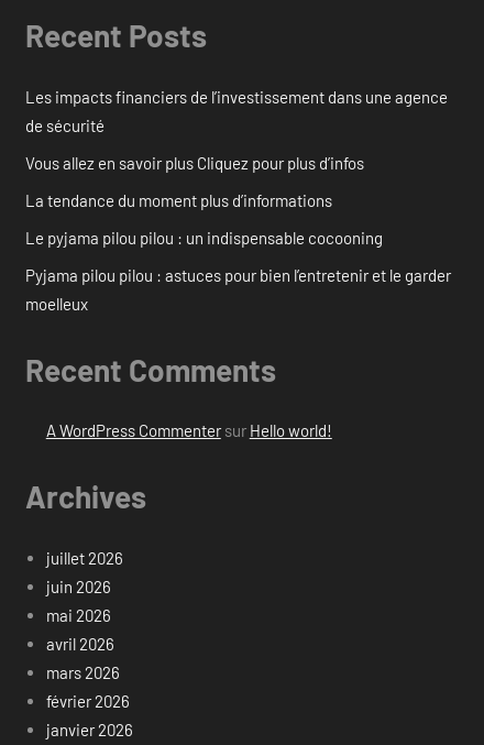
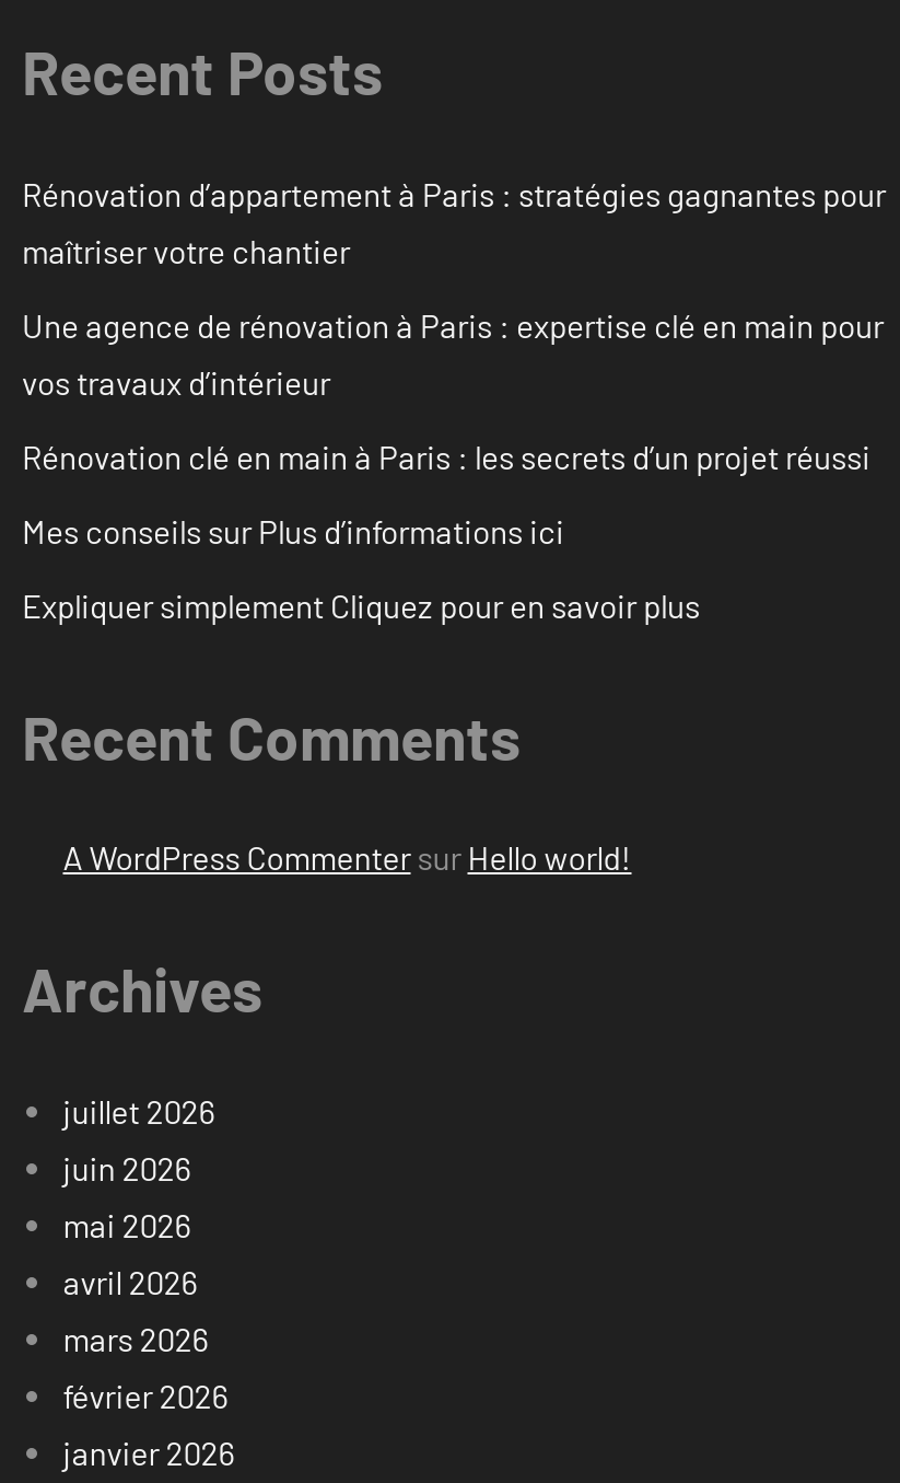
- Les impacts financiers de l’investissement dans une agence
- de sécurité
+ Rénovation d’appartement à Paris : stratégies gagnantes pour
+ maîtriser votre chantier

- Vous allez en savoir plus Cliquez pour plus d’infos
+ Une agence de rénovation à Paris : expertise clé en main pour
+ vos travaux d’intérieur

- La tendance du moment plus d’informations
+ Rénovation clé en main à Paris : les secrets d’un projet réussi

- Le pyjama pilou pilou : un indispensable cocooning
+ Mes conseils sur Plus d’informations ici

- Pyjama pilou pilou : astuces pour bien l’entretenir et le garder
- moelleux
+ Expliquer simplement Cliquez pour en savoir plus
